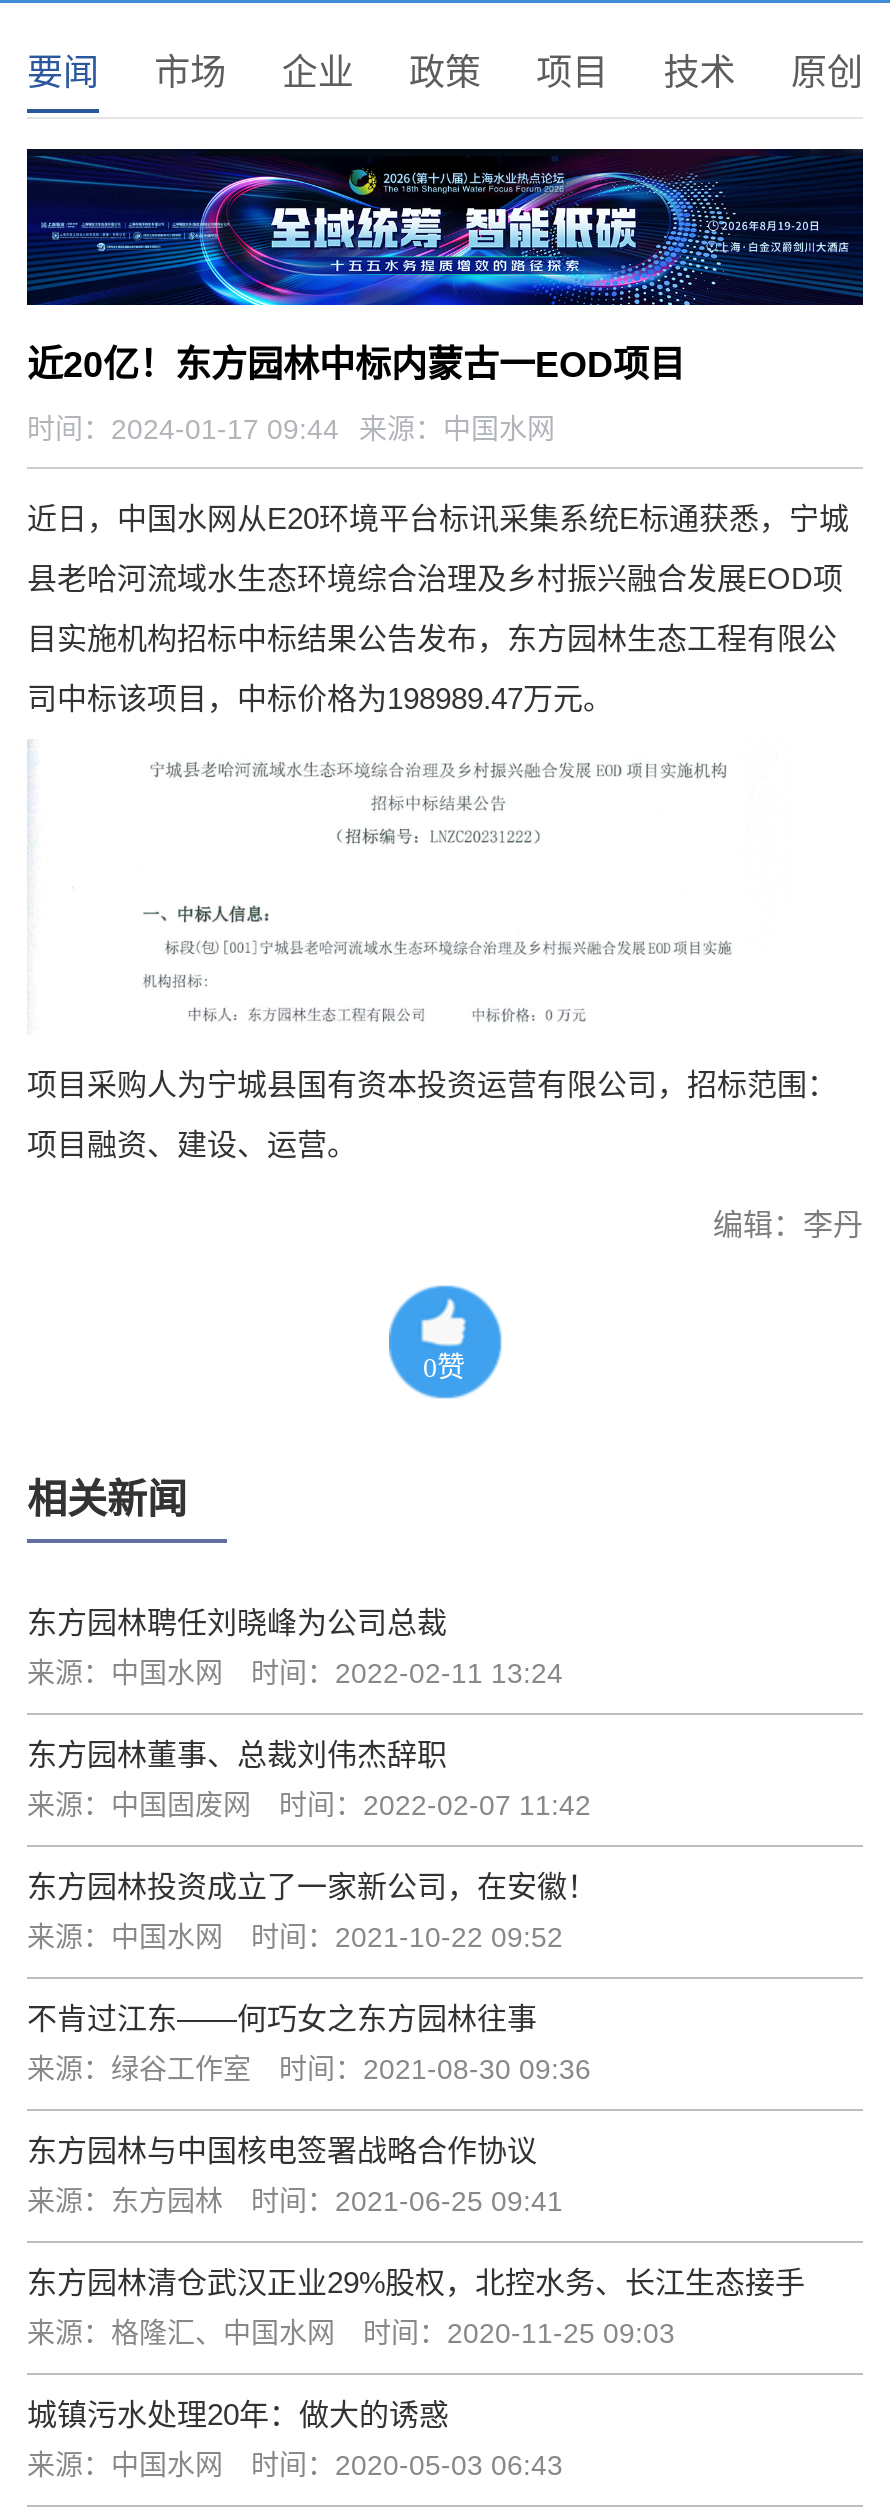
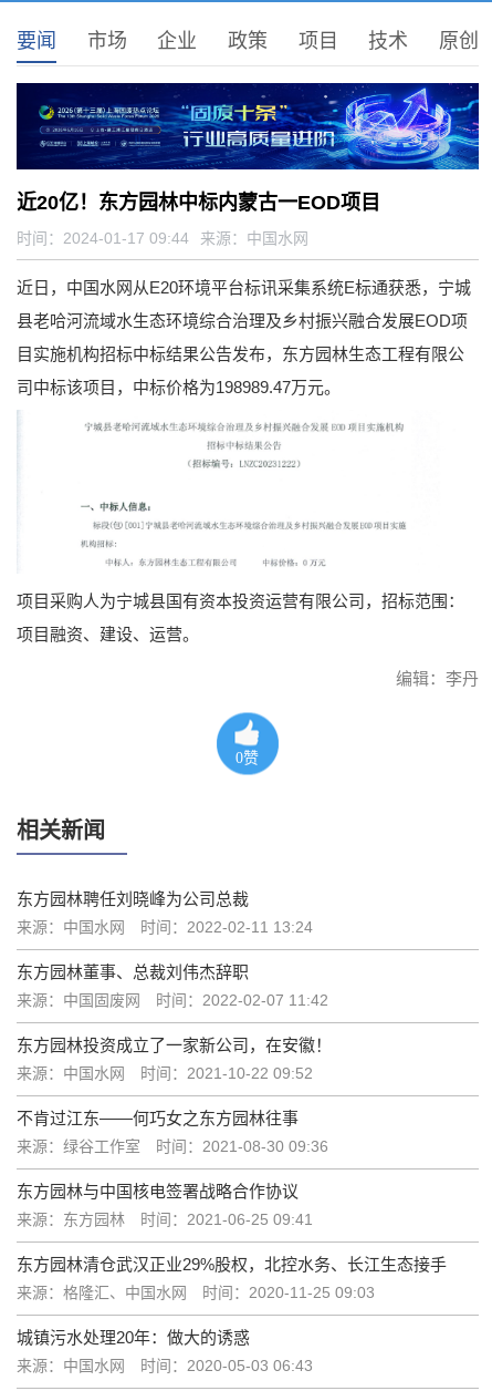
- [image]
+ [image]
